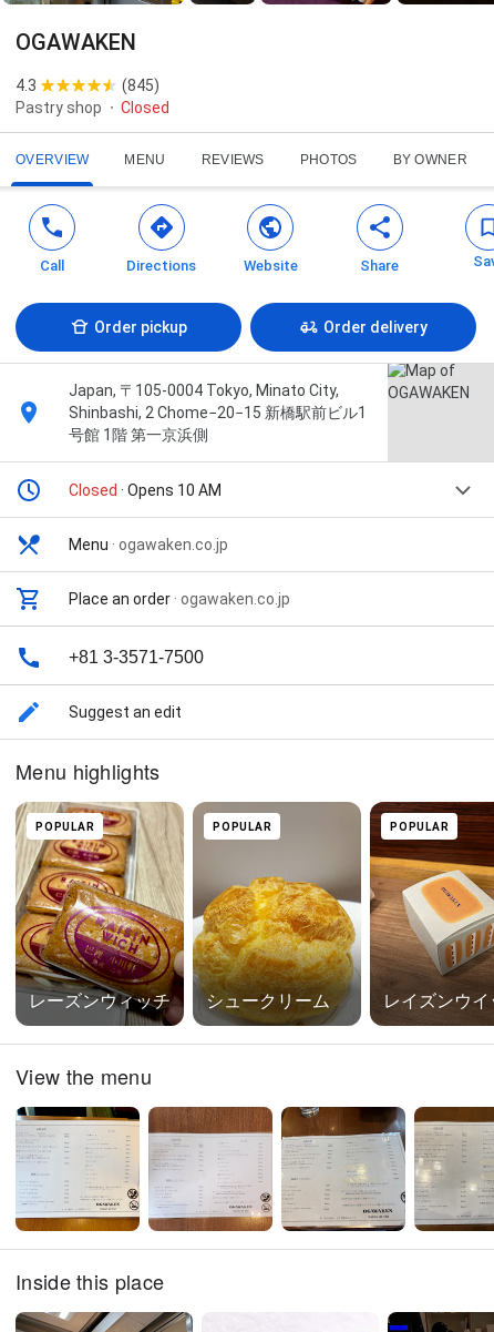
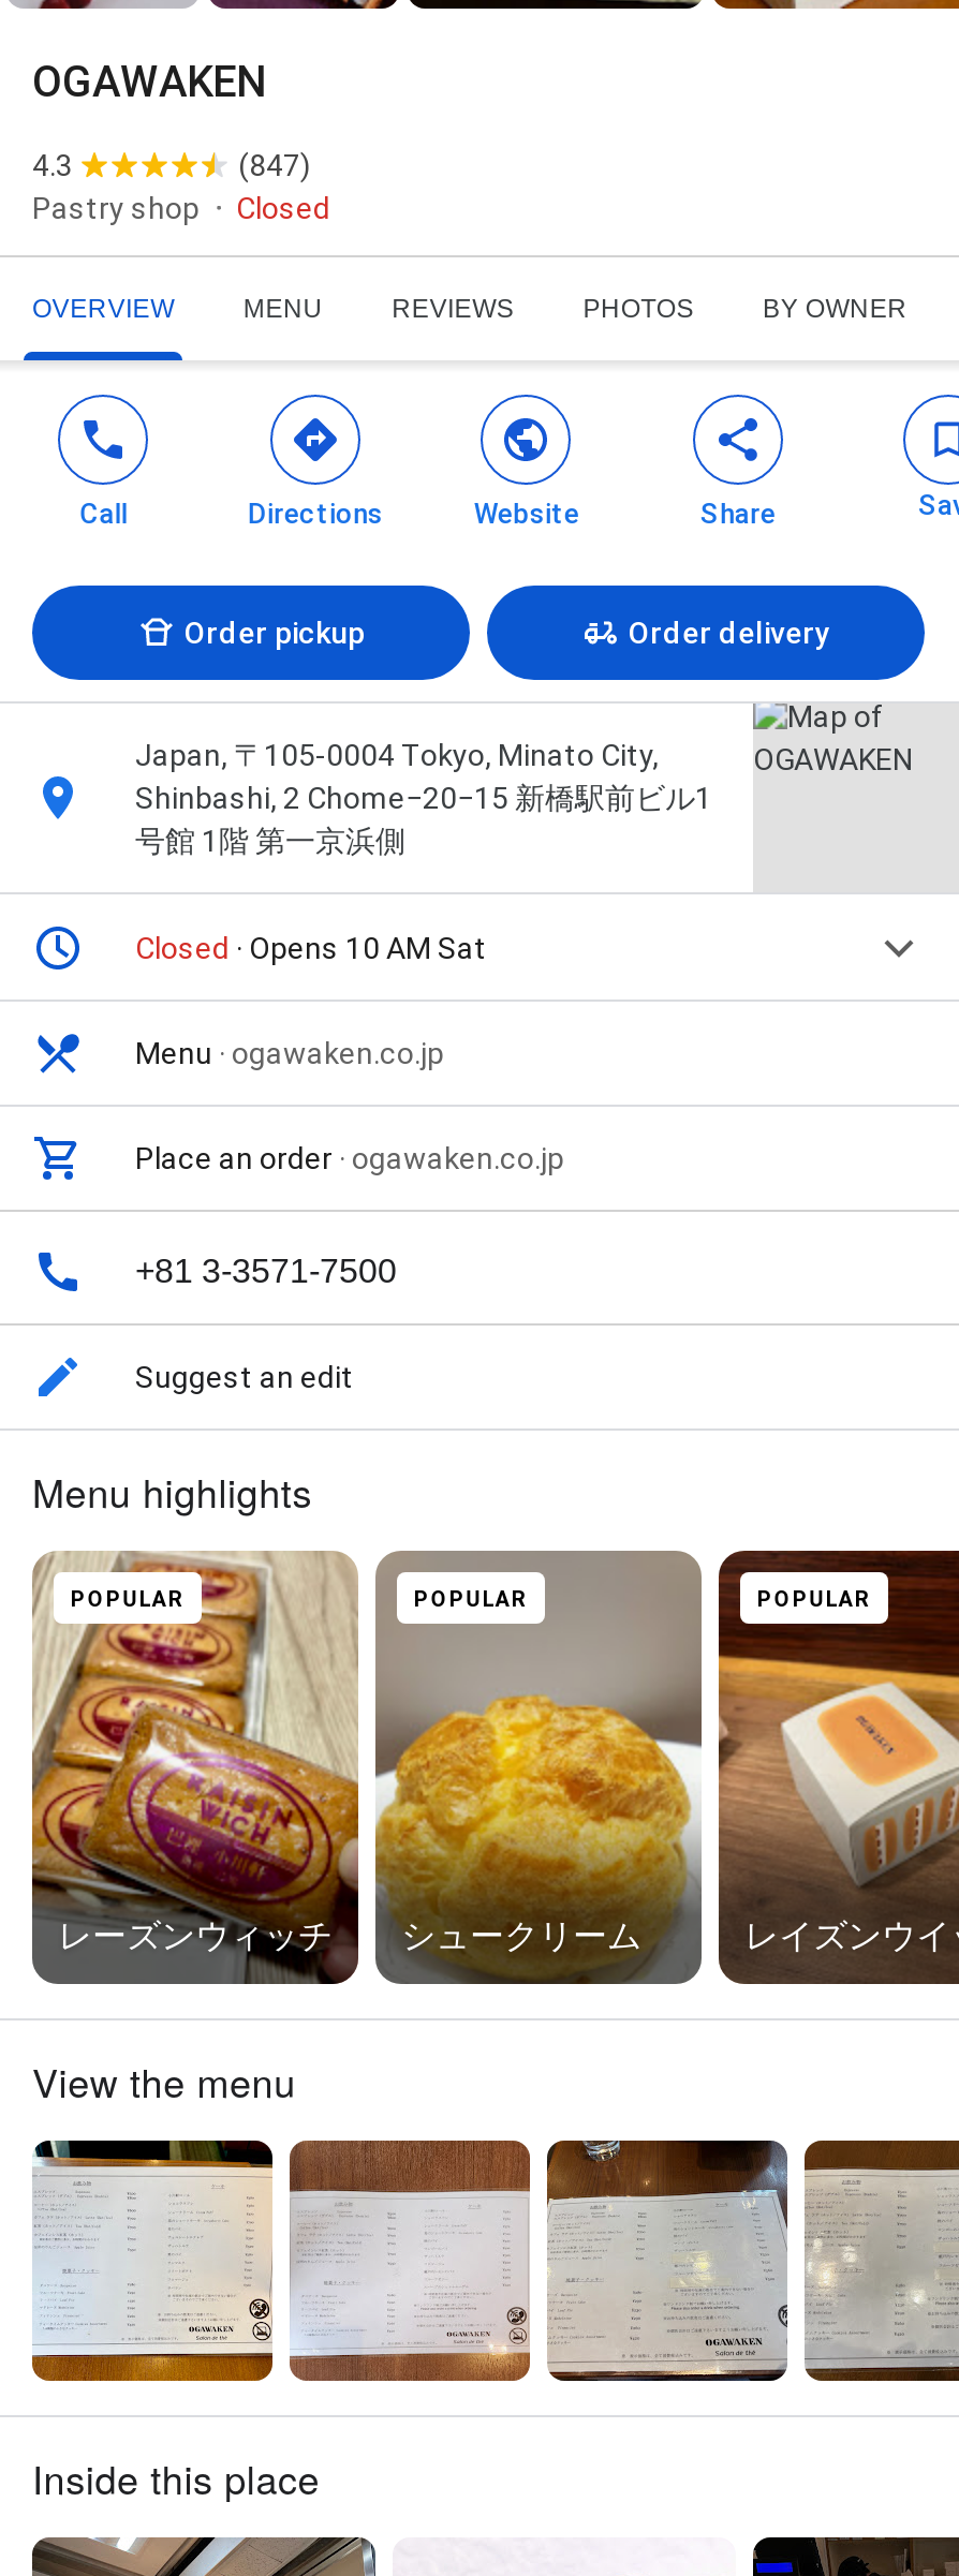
- (845)
+ (847)

- Closed · Opens 10 AM
+ Closed · Opens 10 AM Sat
